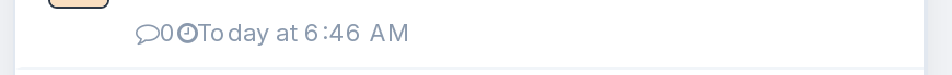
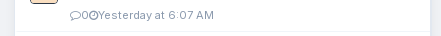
- Today at 6:46 AM
+ Yesterday at 6:07 AM
